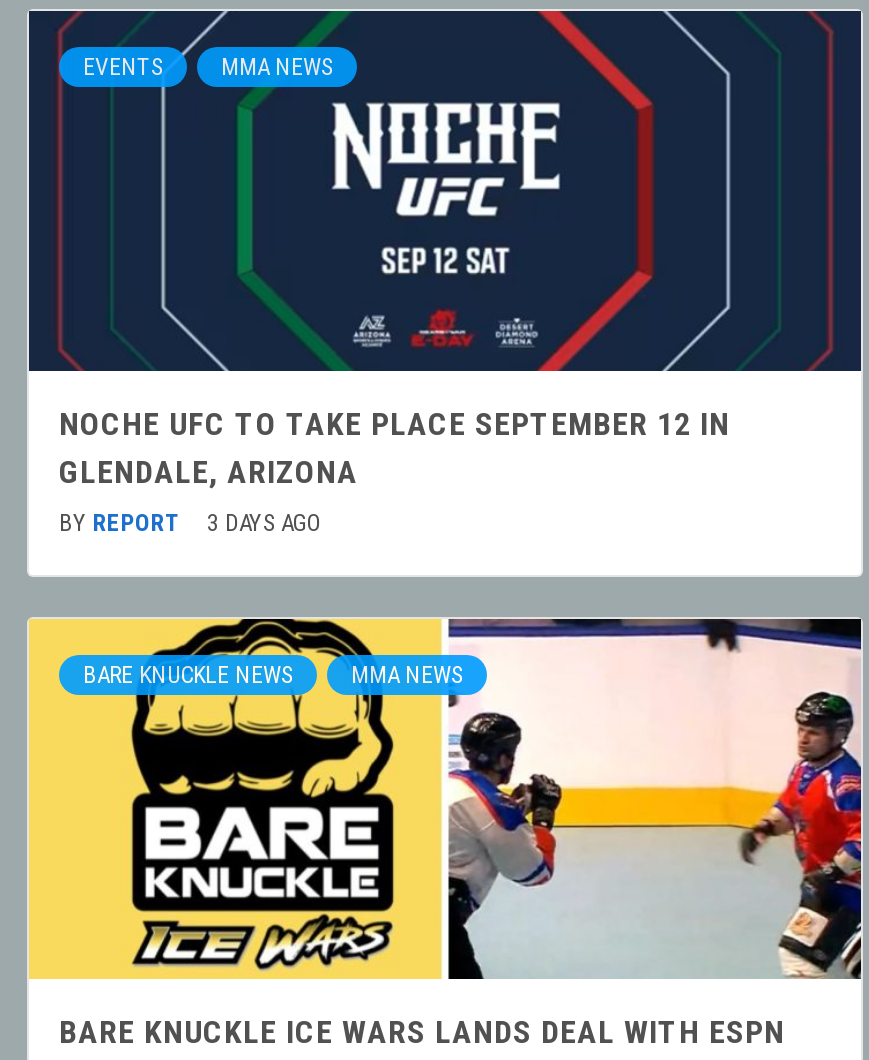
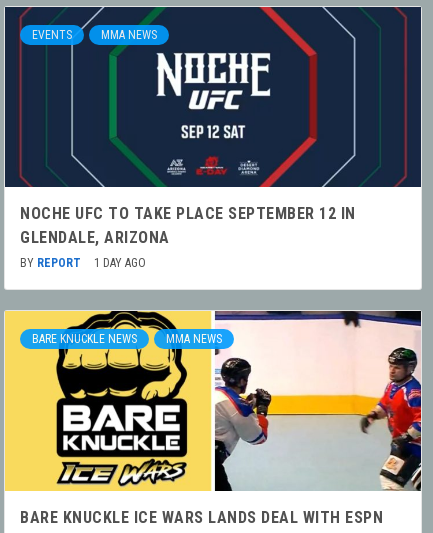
- BY REPORT 3 DAYS AGO
+ BY REPORT 1 DAY AGO
